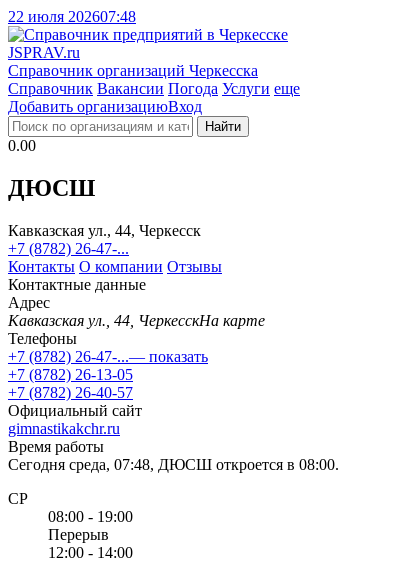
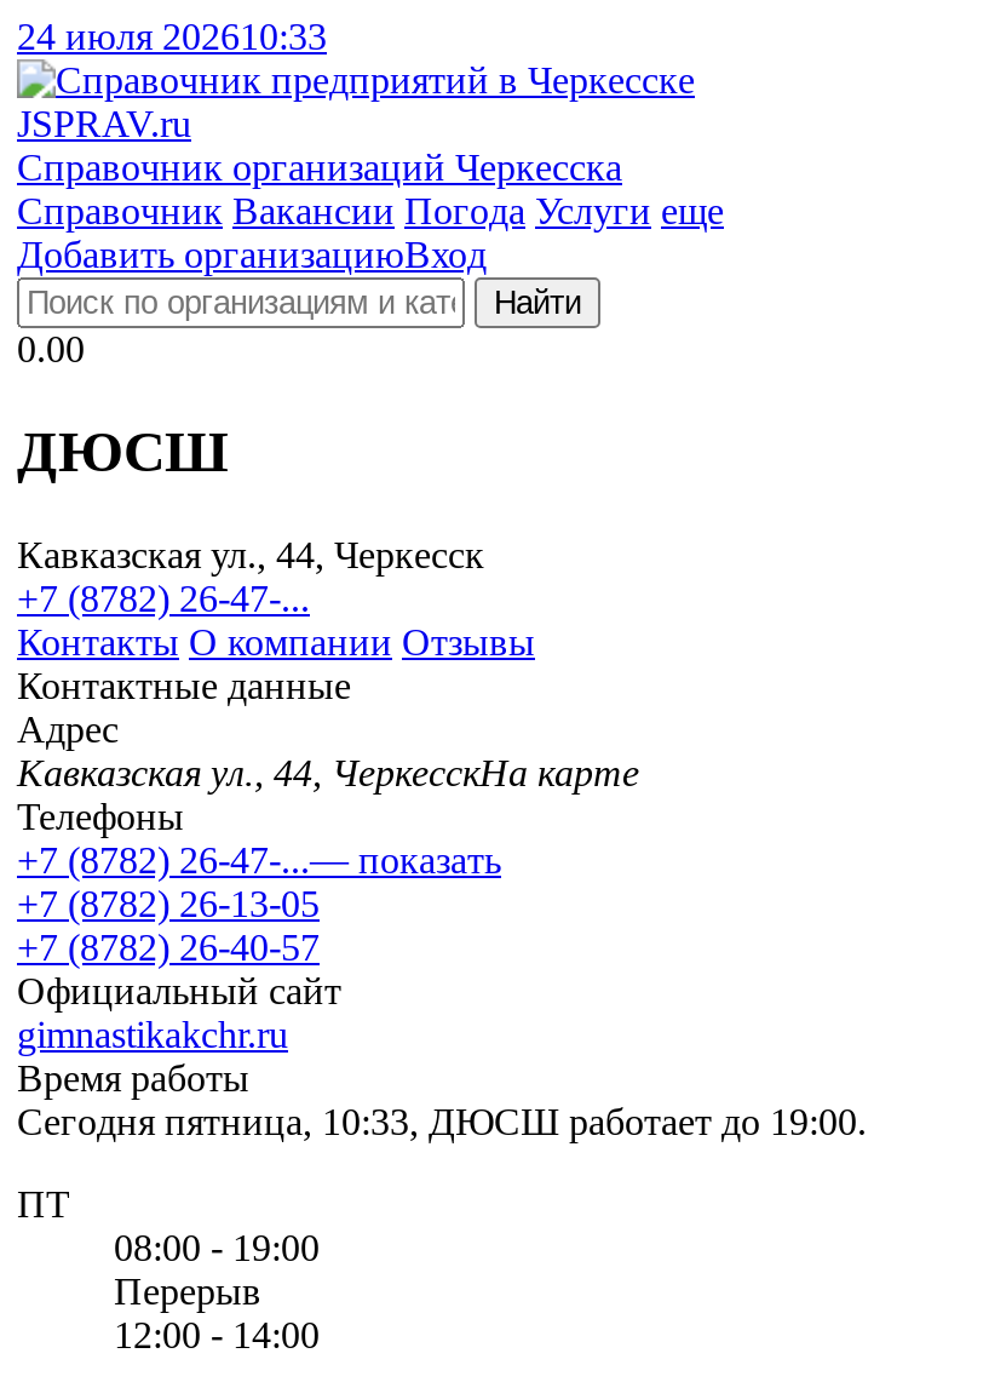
- 22 июля 202607:48
+ 24 июля 202610:33

- Сегодня среда, 07:48, ДЮСШ откроется в 08:00.
+ Сегодня пятница, 10:33, ДЮСШ работает до 19:00.

- СР
+ ПТ
